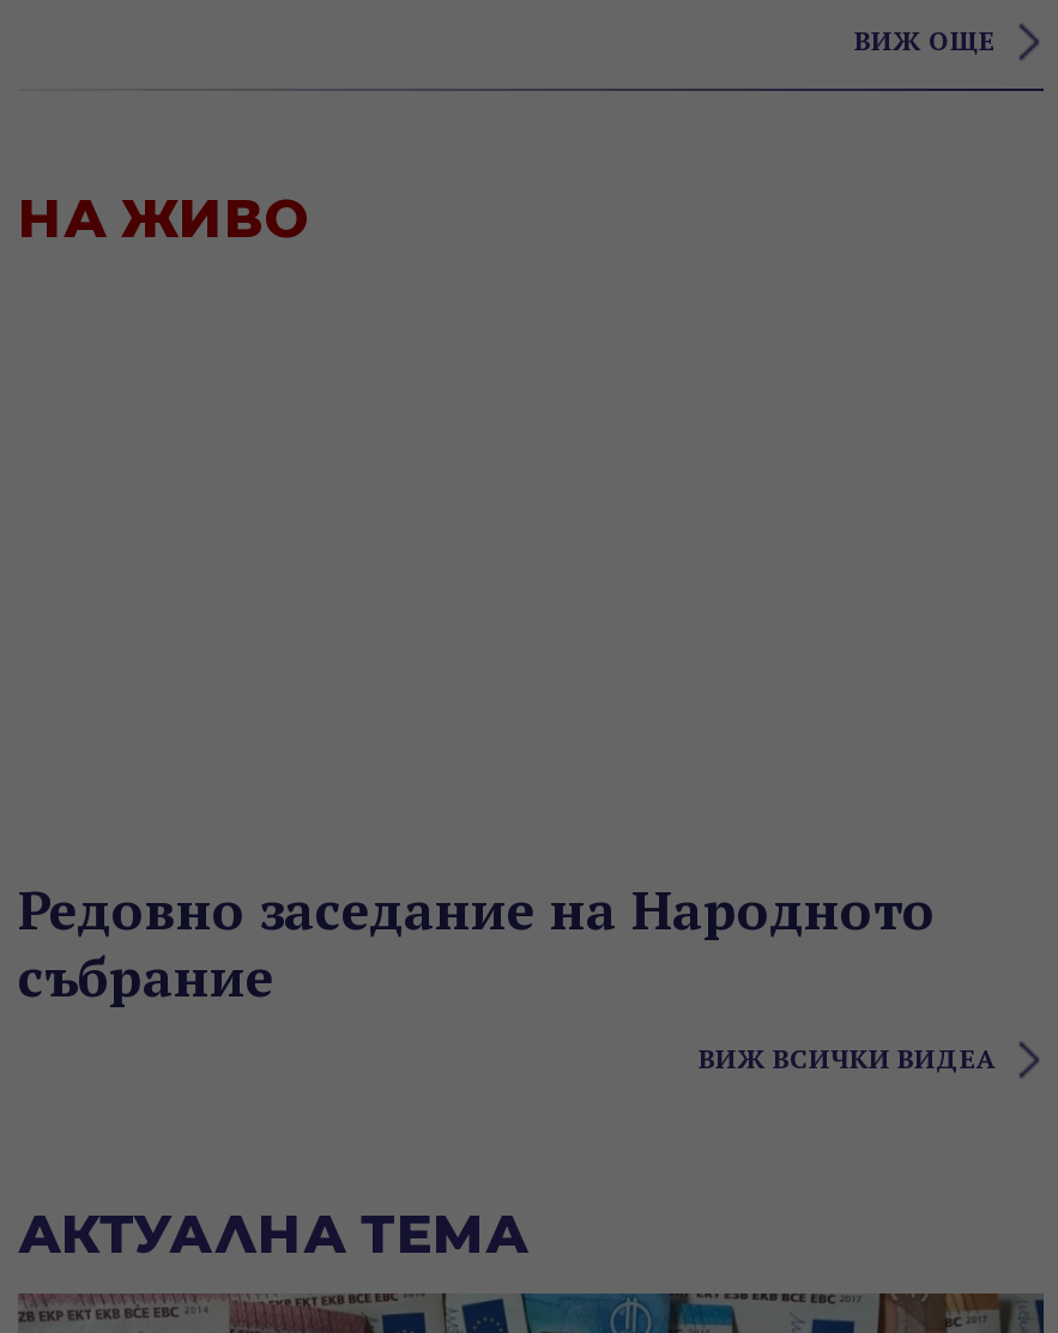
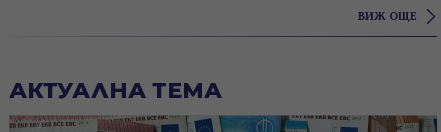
- НА ЖИВО

- Редовно заседание на Народното
- събрание
- ВИЖ ВСИЧКИ ВИДЕА
